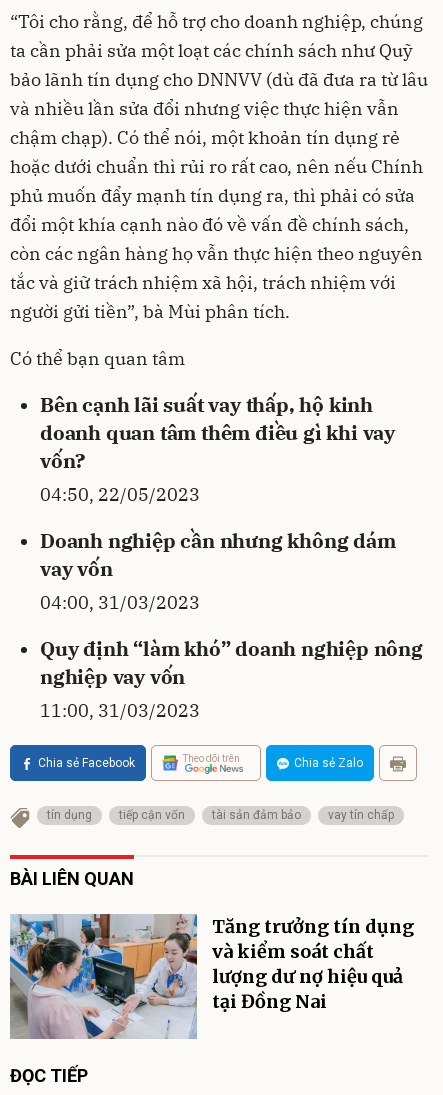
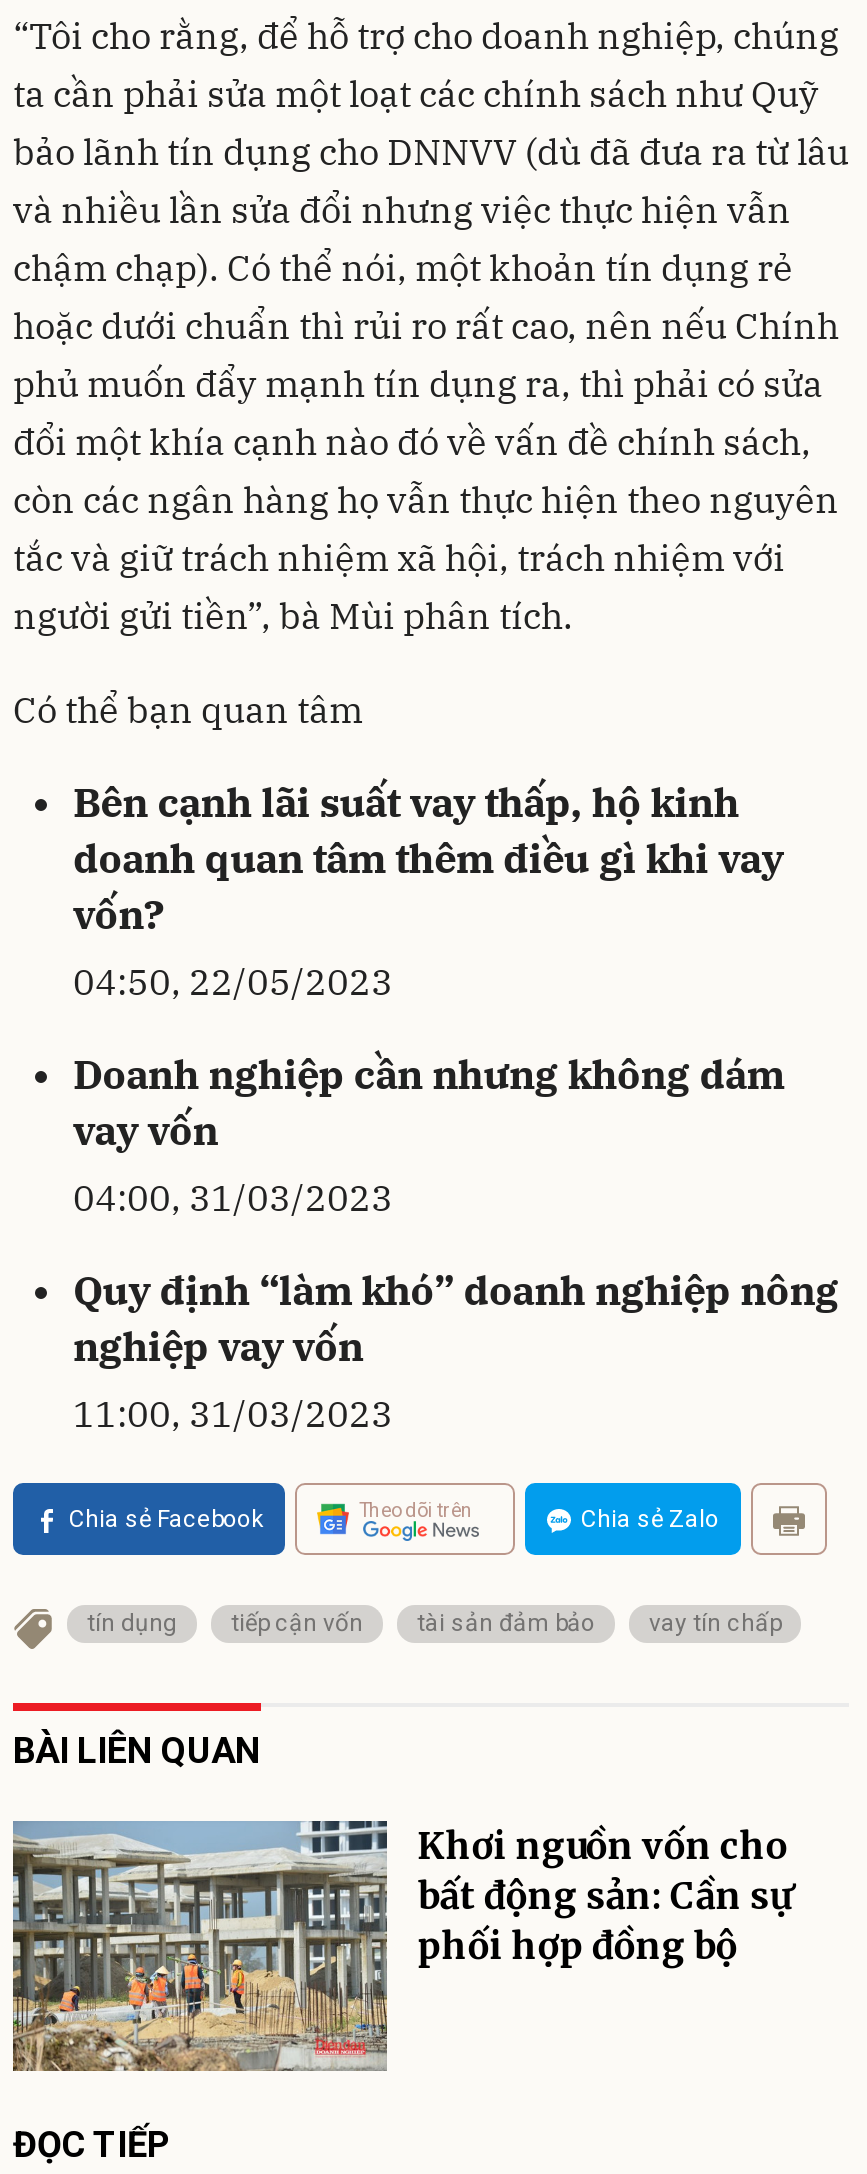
- [image]
- Tăng trưởng tín dụng
- và kiểm soát chất
- lượng dư nợ hiệu quả
- tại Đồng Nai
+ [image]
+ Khơi nguồn vốn cho
+ bất động sản: Cần sự
+ phối hợp đồng bộ
